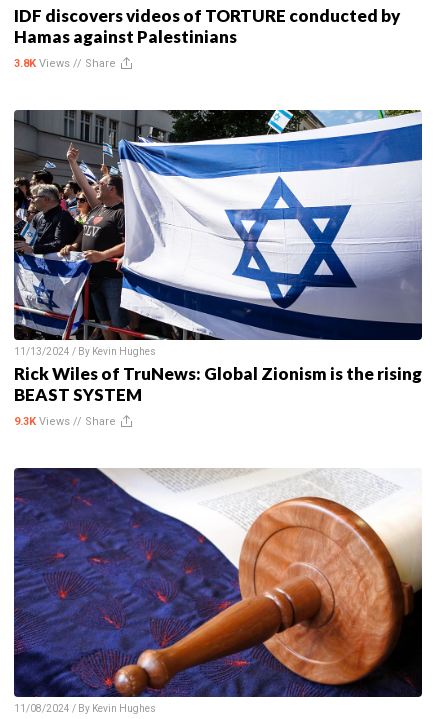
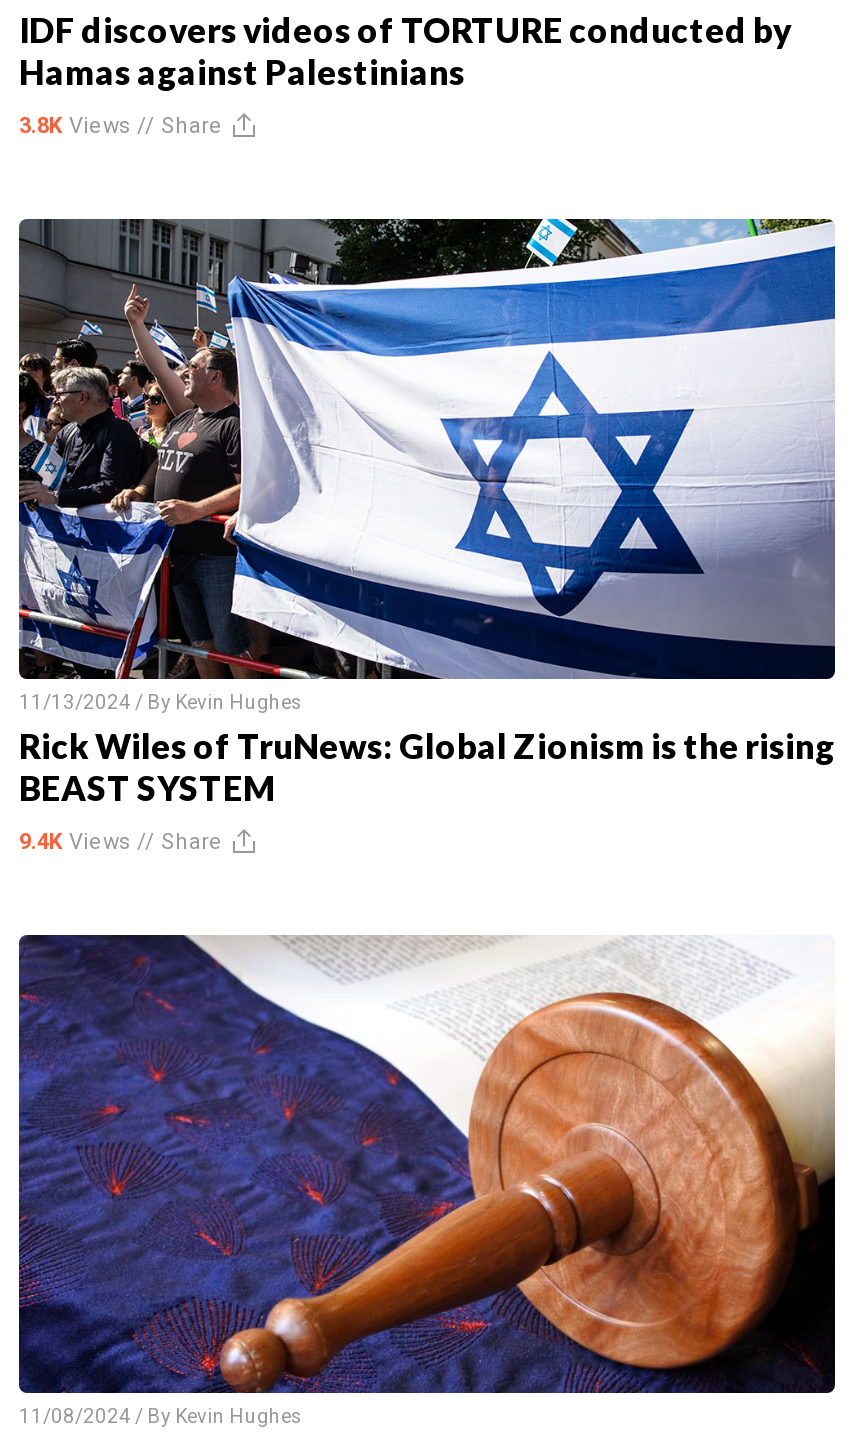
- 9.3K Views // Share
+ 9.4K Views // Share
